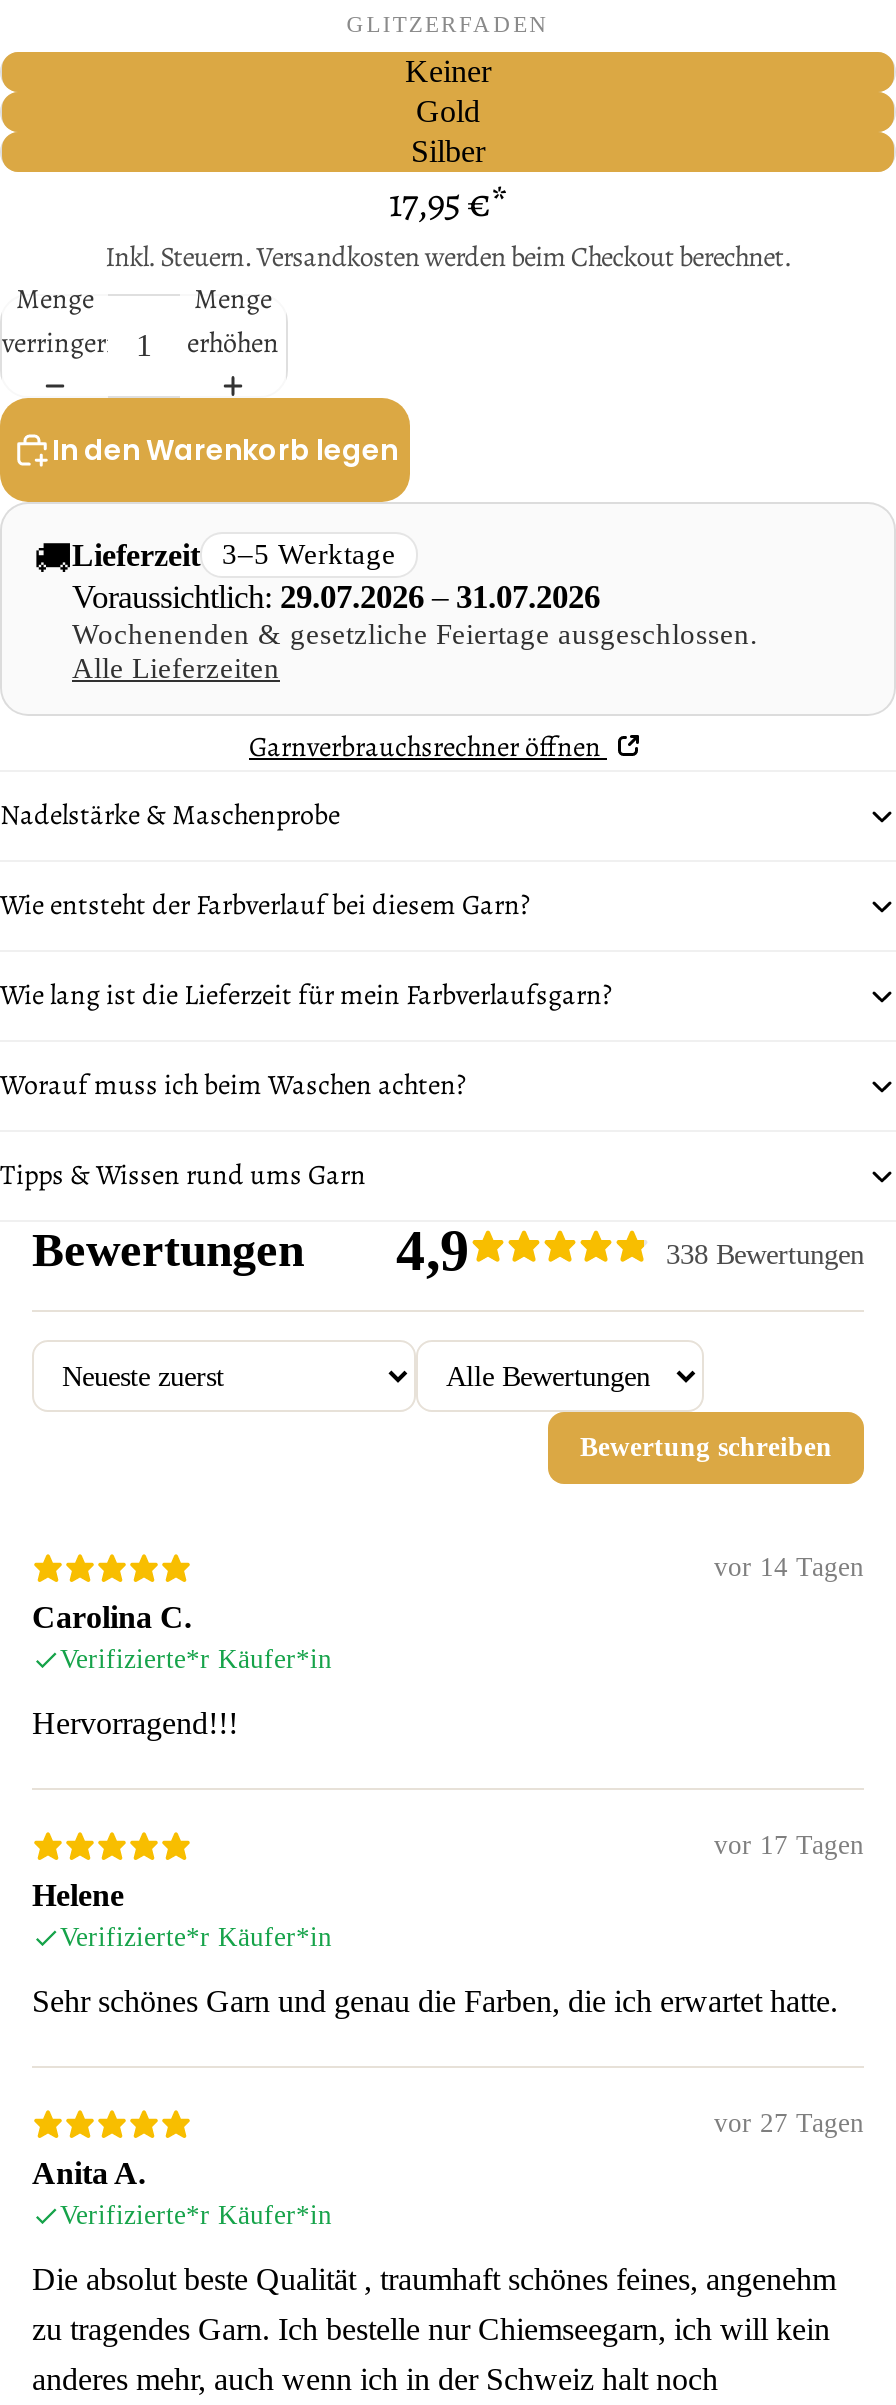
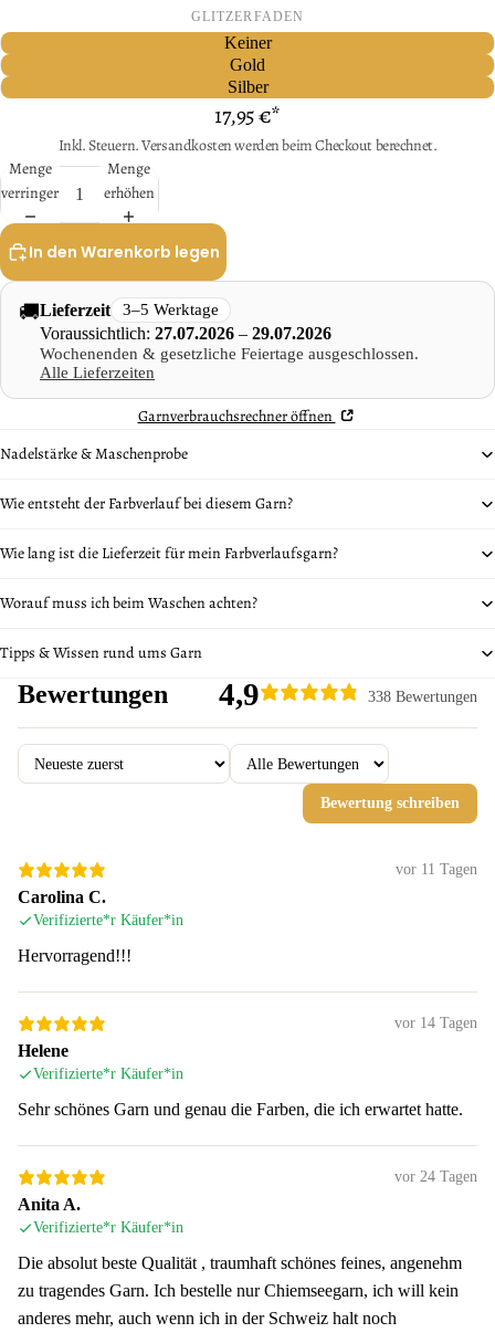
- Voraussichtlich: 29.07.2026 – 31.07.2026
+ Voraussichtlich: 27.07.2026 – 29.07.2026

- vor 14 Tagen
+ vor 11 Tagen

- vor 17 Tagen
+ vor 14 Tagen

- vor 27 Tagen
+ vor 24 Tagen
